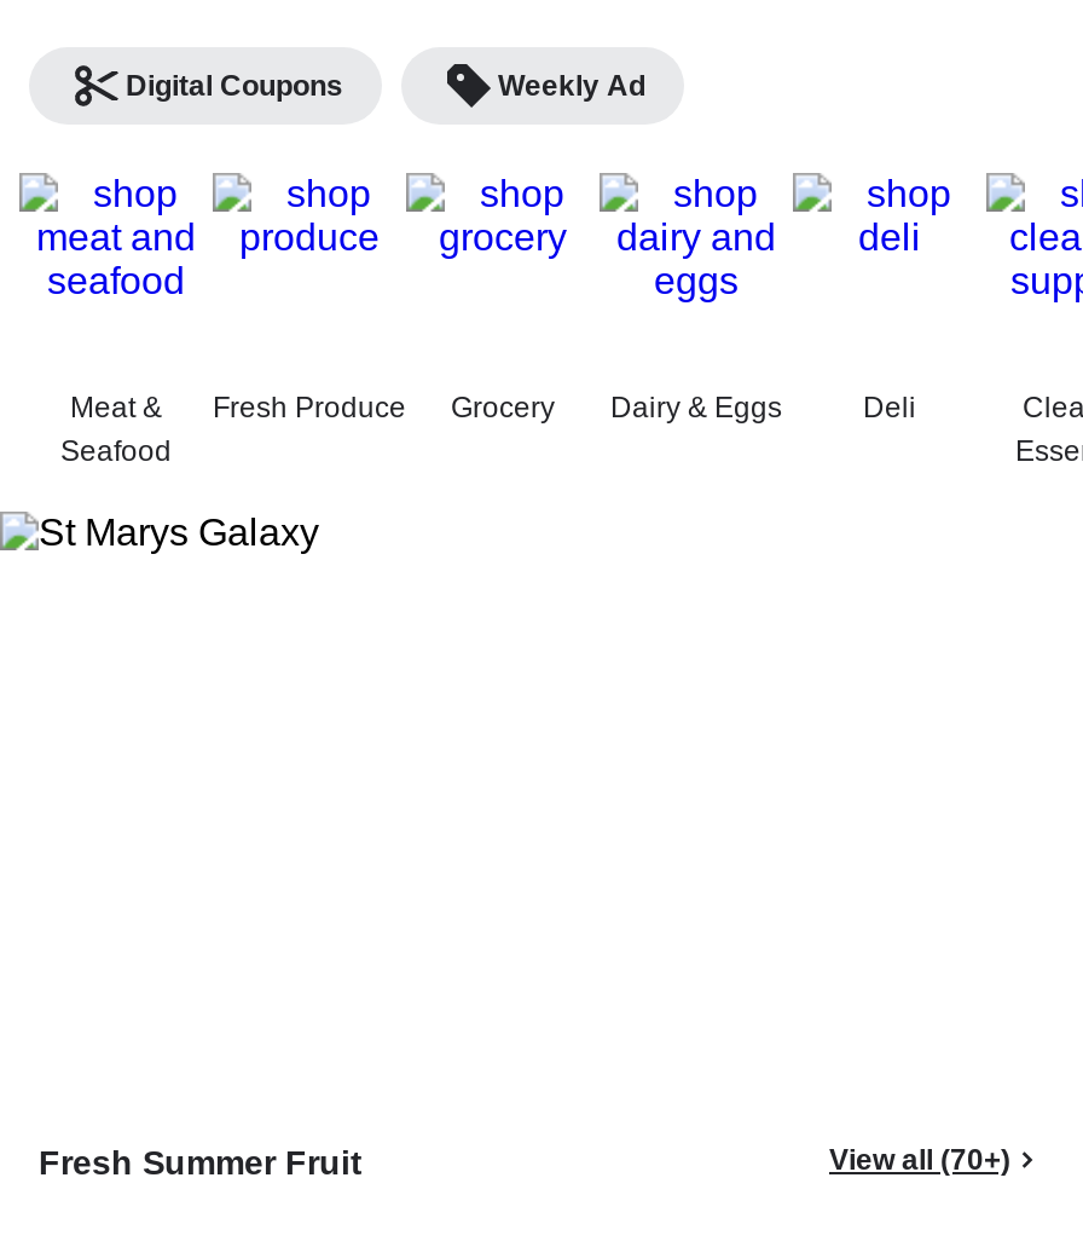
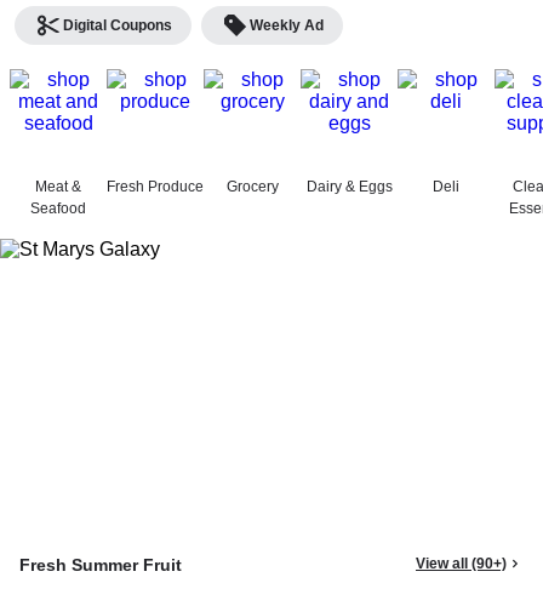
- View all (70+)
+ View all (90+)
